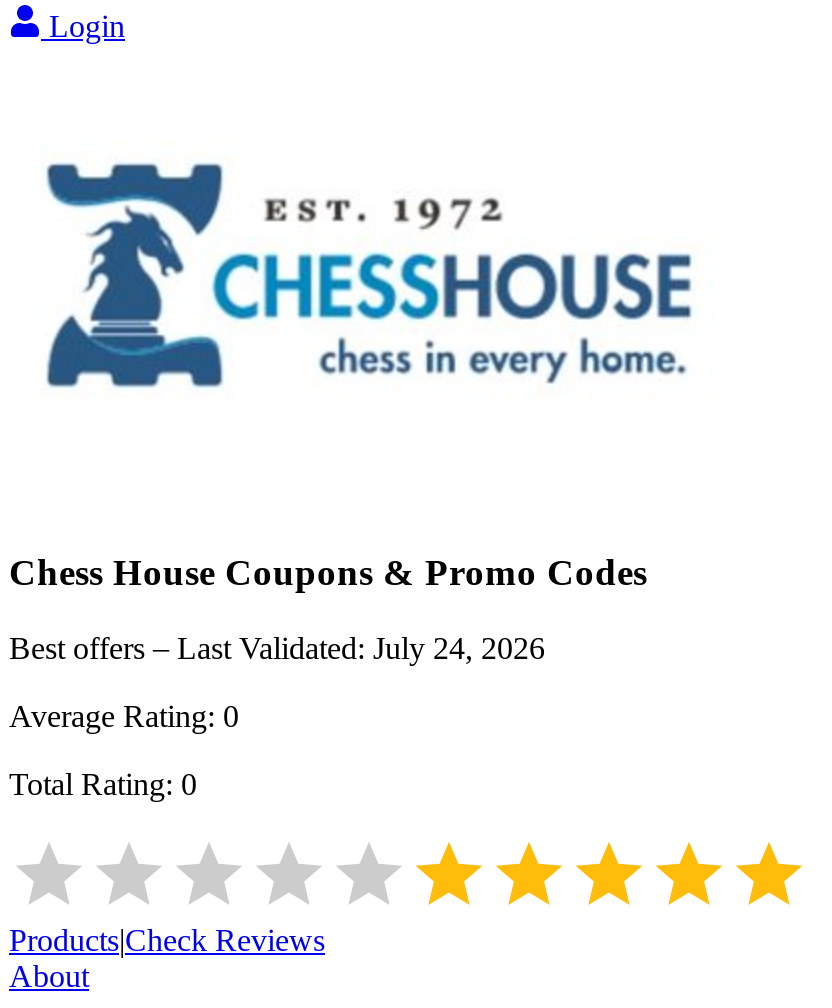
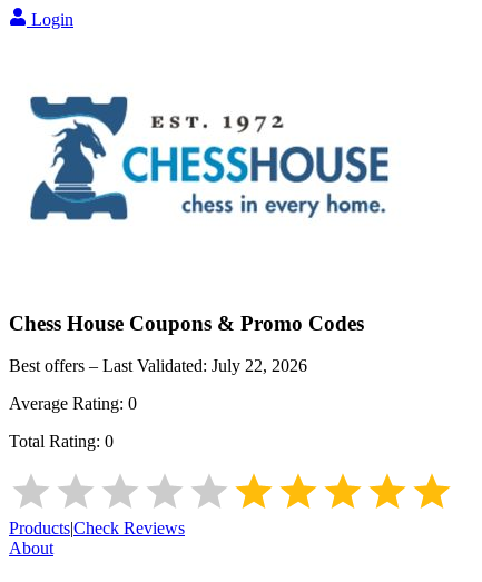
- Best offers – Last Validated: July 24, 2026
+ Best offers – Last Validated: July 22, 2026
